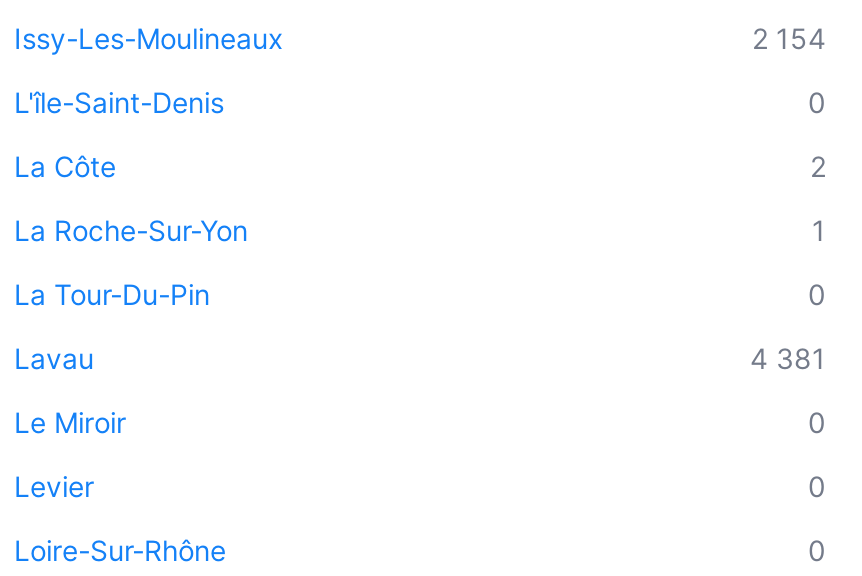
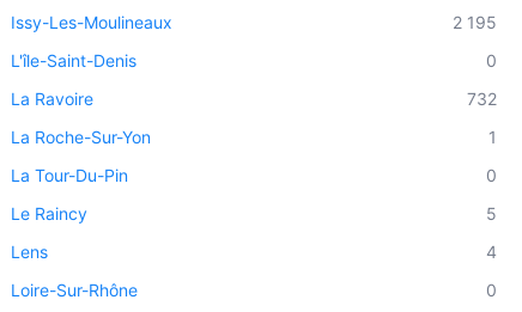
- 2 154
+ 2 195

- La Côte
+ La Ravoire

- 2
+ 732

- Lavau
- 4 381
- Le Miroir
- 0
- Levier
- 0
+ Le Raincy
+ 5
+ Lens
+ 4
